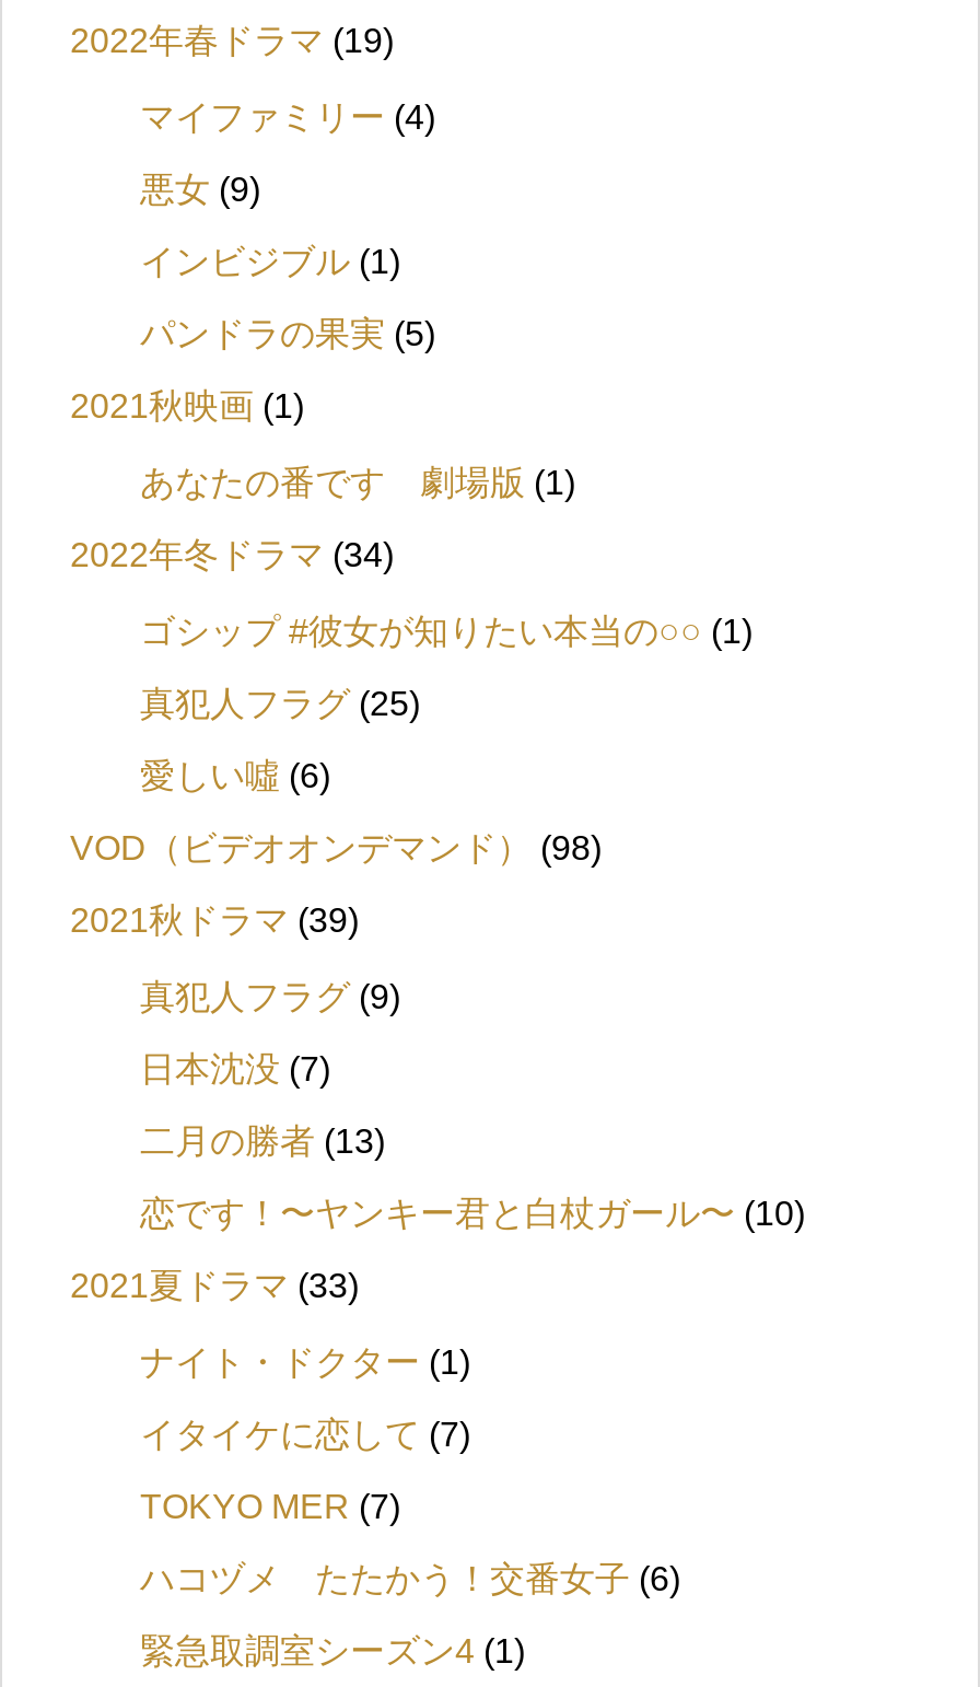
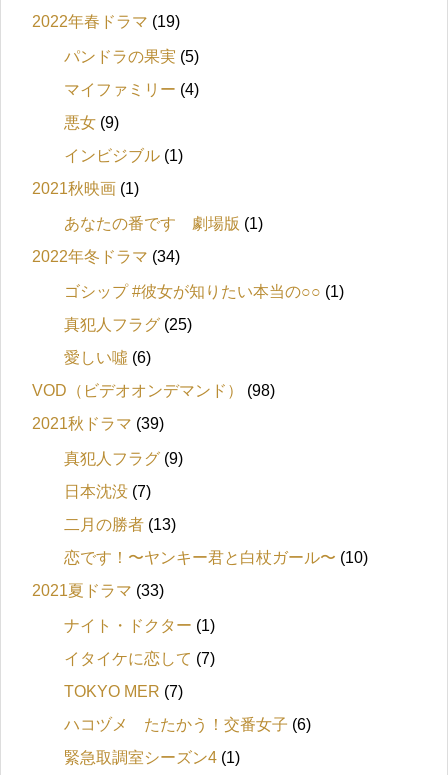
moved down: マイファミリー(4) | インビジブル(1)

moved up: パンドラの果実(5)
